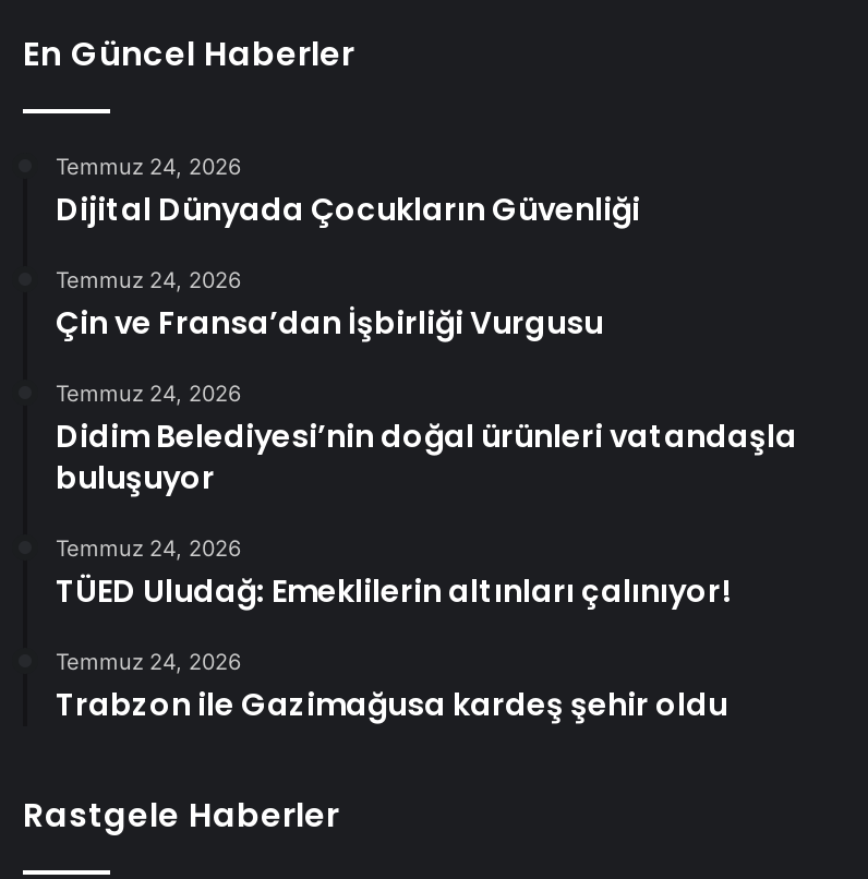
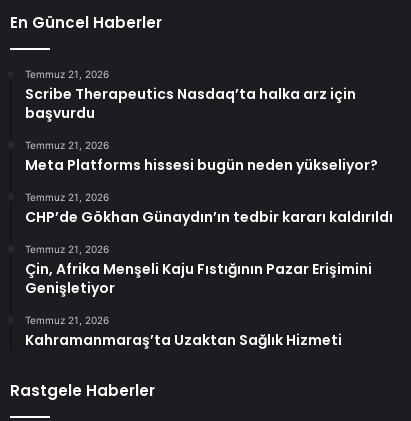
- Temmuz 24, 2026
- Dijital Dünyada Çocukların Güvenliği
+ Temmuz 21, 2026
+ Scribe Therapeutics Nasdaq’ta halka arz için
+ başvurdu

- Temmuz 24, 2026
- Çin ve Fransa’dan İşbirliği Vurgusu
+ Temmuz 21, 2026
+ Meta Platforms hissesi bugün neden yükseliyor?

- Temmuz 24, 2026
- Didim Belediyesi’nin doğal ürünleri vatandaşla
- buluşuyor
+ Temmuz 21, 2026
+ CHP’de Gökhan Günaydın’ın tedbir kararı kaldırıldı

- Temmuz 24, 2026
- TÜED Uludağ: Emeklilerin altınları çalınıyor!
+ Temmuz 21, 2026
+ Çin, Afrika Menşeli Kaju Fıstığının Pazar Erişimini
+ Genişletiyor

- Temmuz 24, 2026
- Trabzon ile Gazimağusa kardeş şehir oldu
+ Temmuz 21, 2026
+ Kahramanmaraş’ta Uzaktan Sağlık Hizmeti
